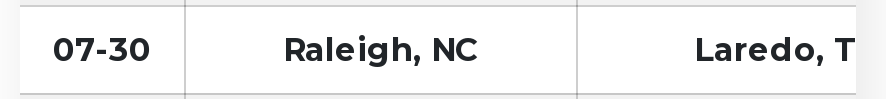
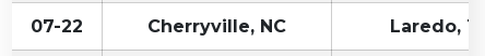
- 07-30
- Raleigh, NC
+ 07-22
+ Cherryville, NC
